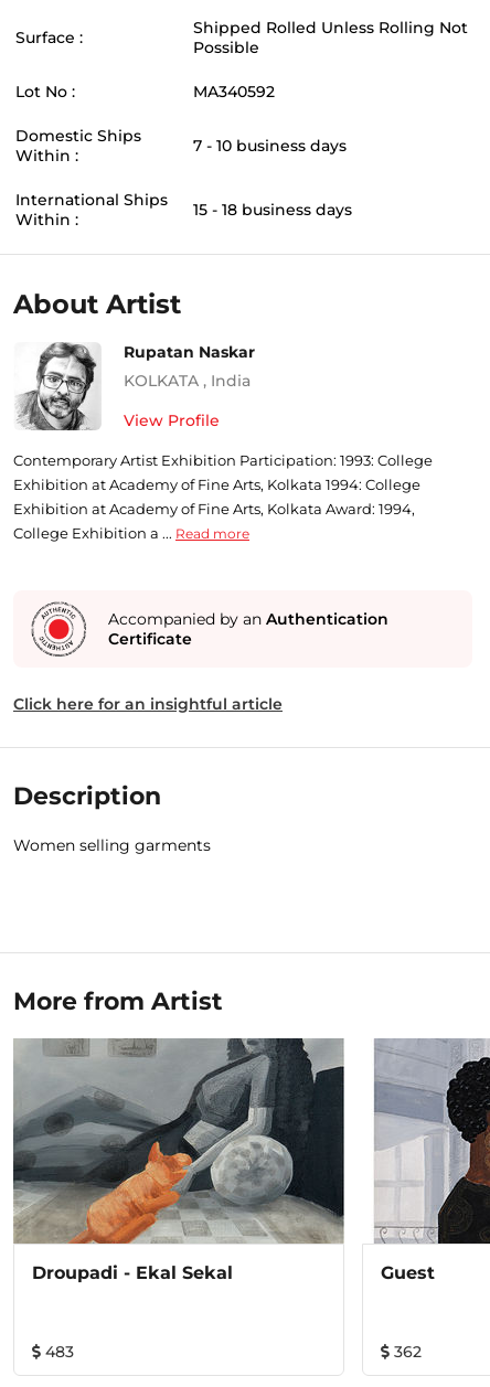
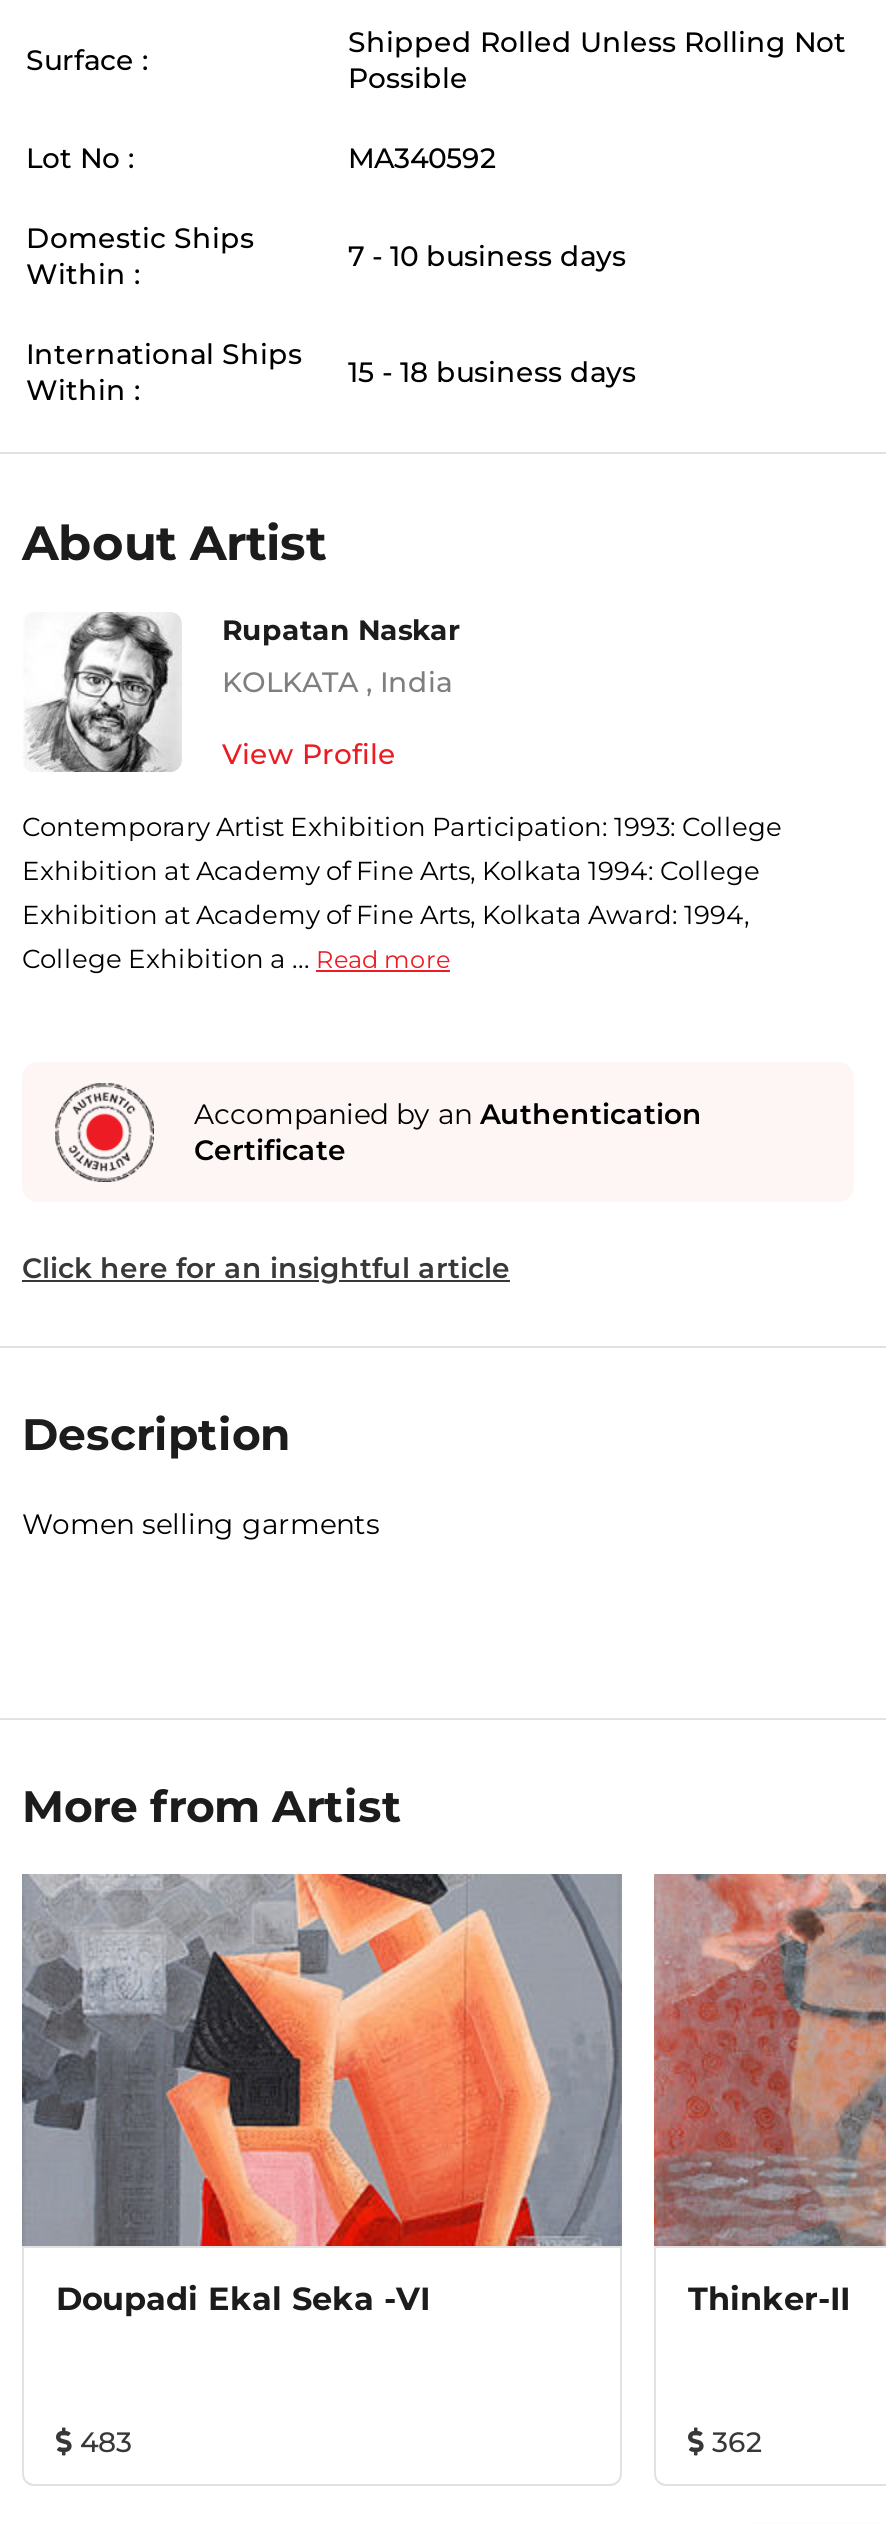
- [image]
- Droupadi - Ekal Sekal
+ [image]
+ Doupadi Ekal Seka -VI

- [image]
- Guest
+ [image]
+ Thinker-II
